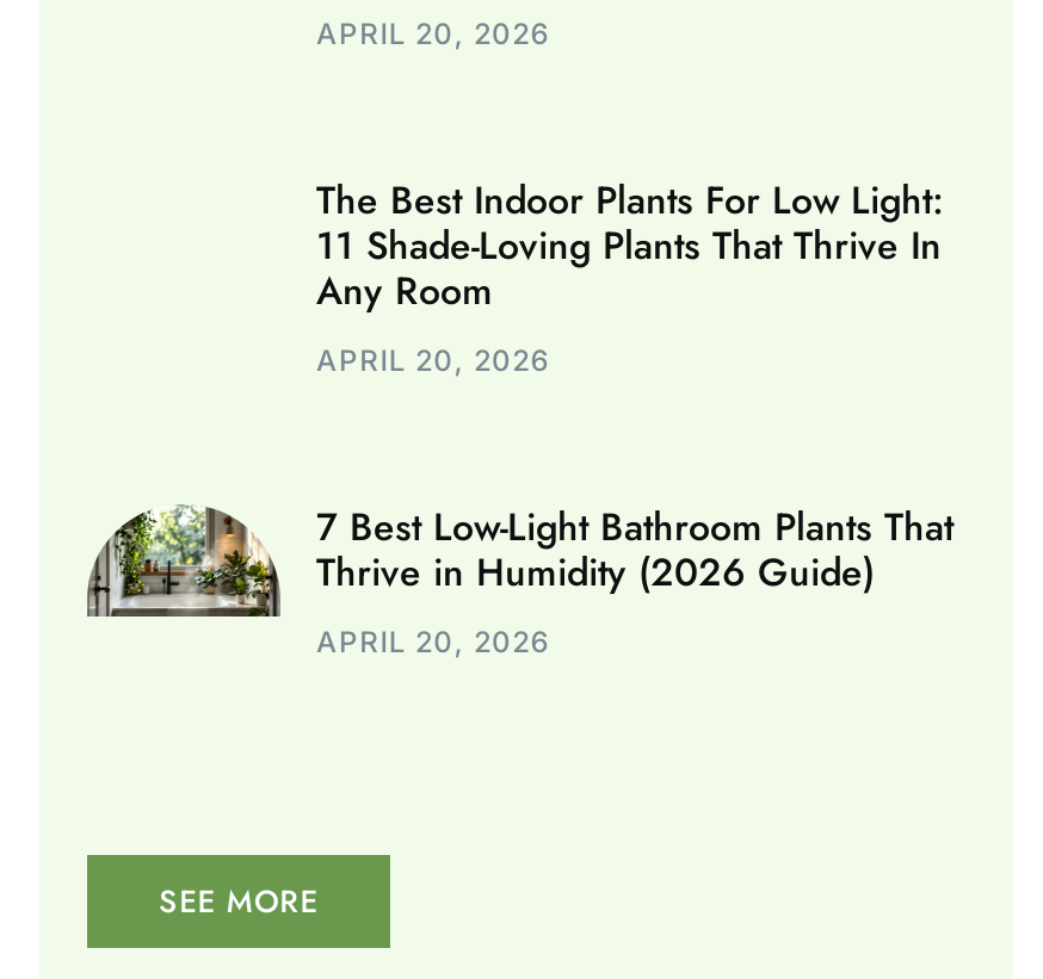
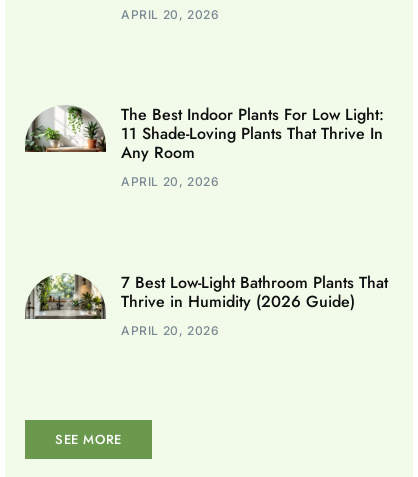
+ [image]
